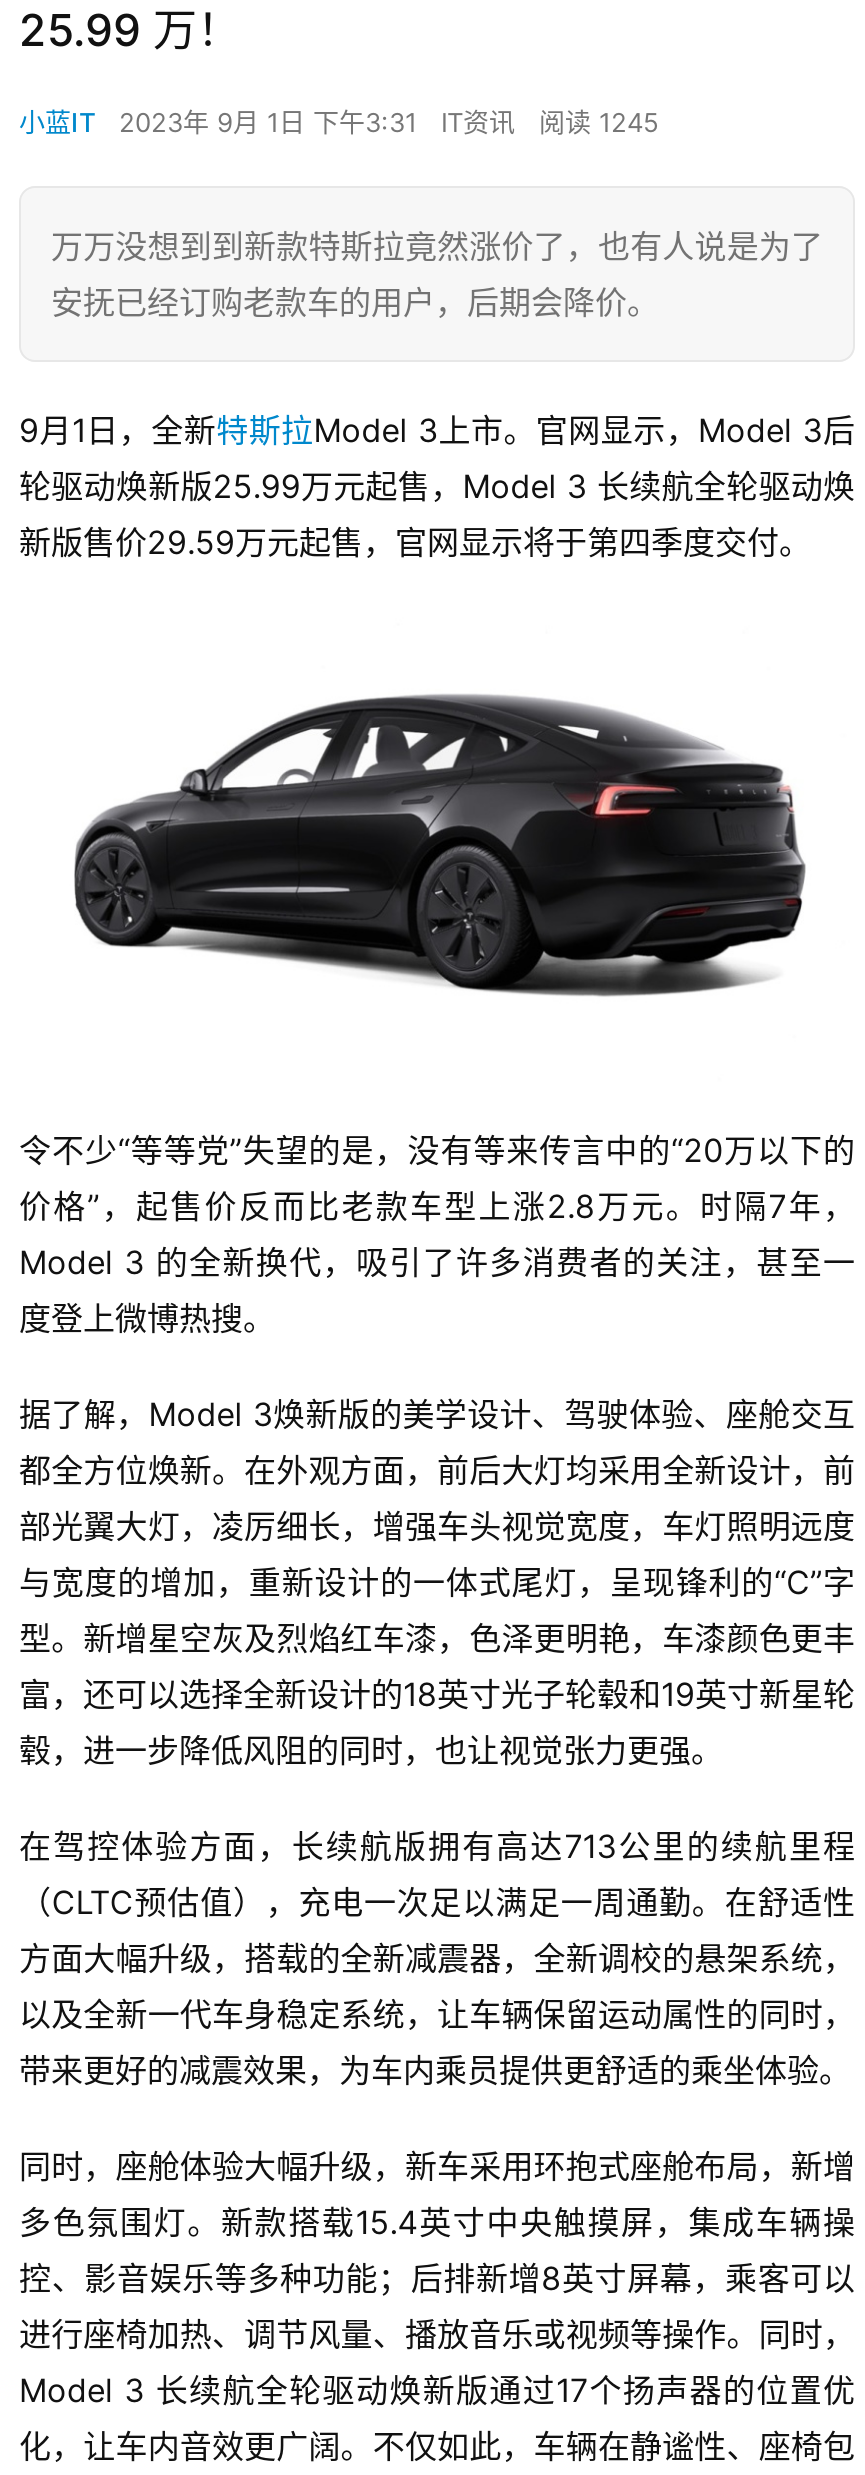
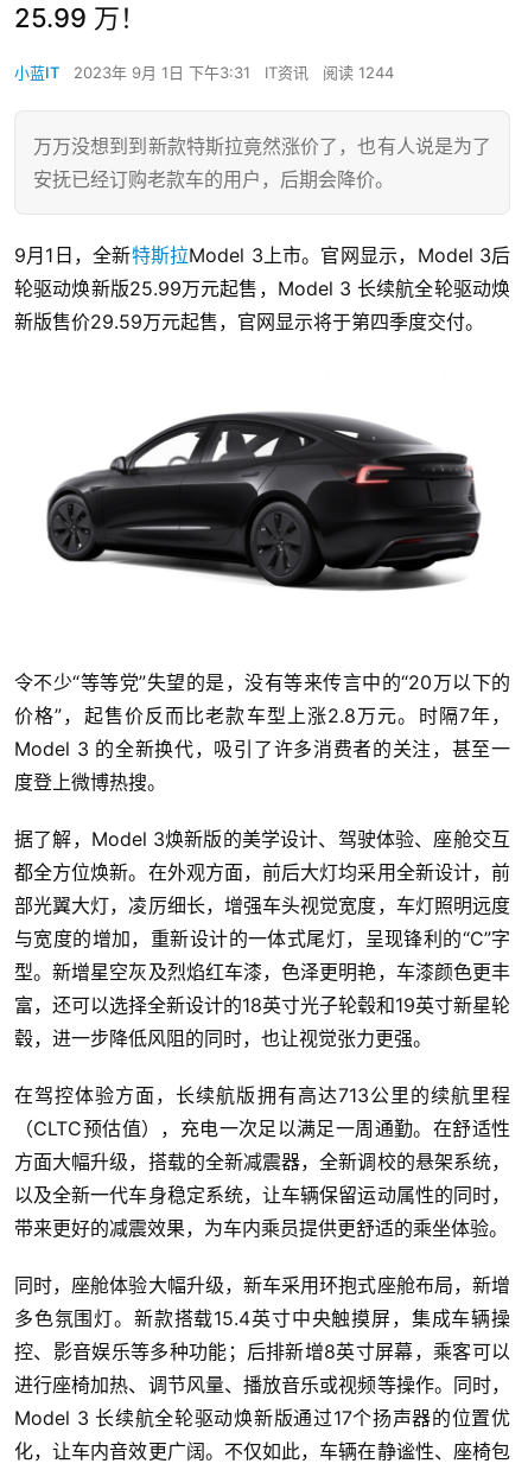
- 小蓝IT 2023年 9月 1日 下午3:31 IT资讯 阅读 1245
+ 小蓝IT 2023年 9月 1日 下午3:31 IT资讯 阅读 1244
